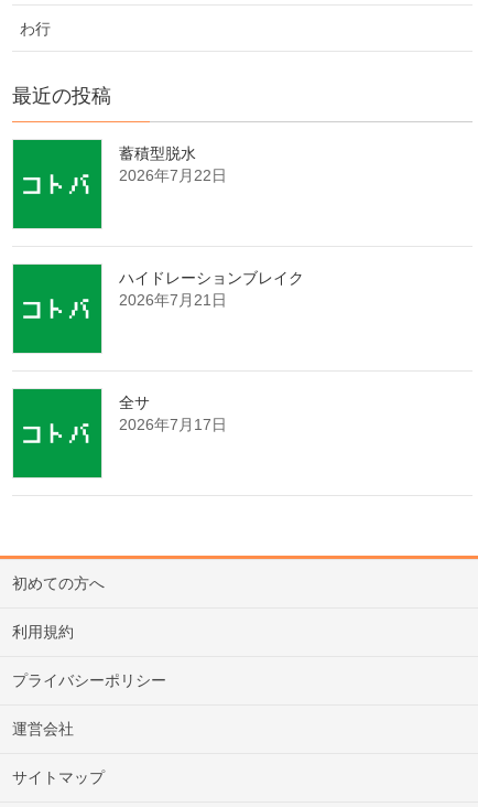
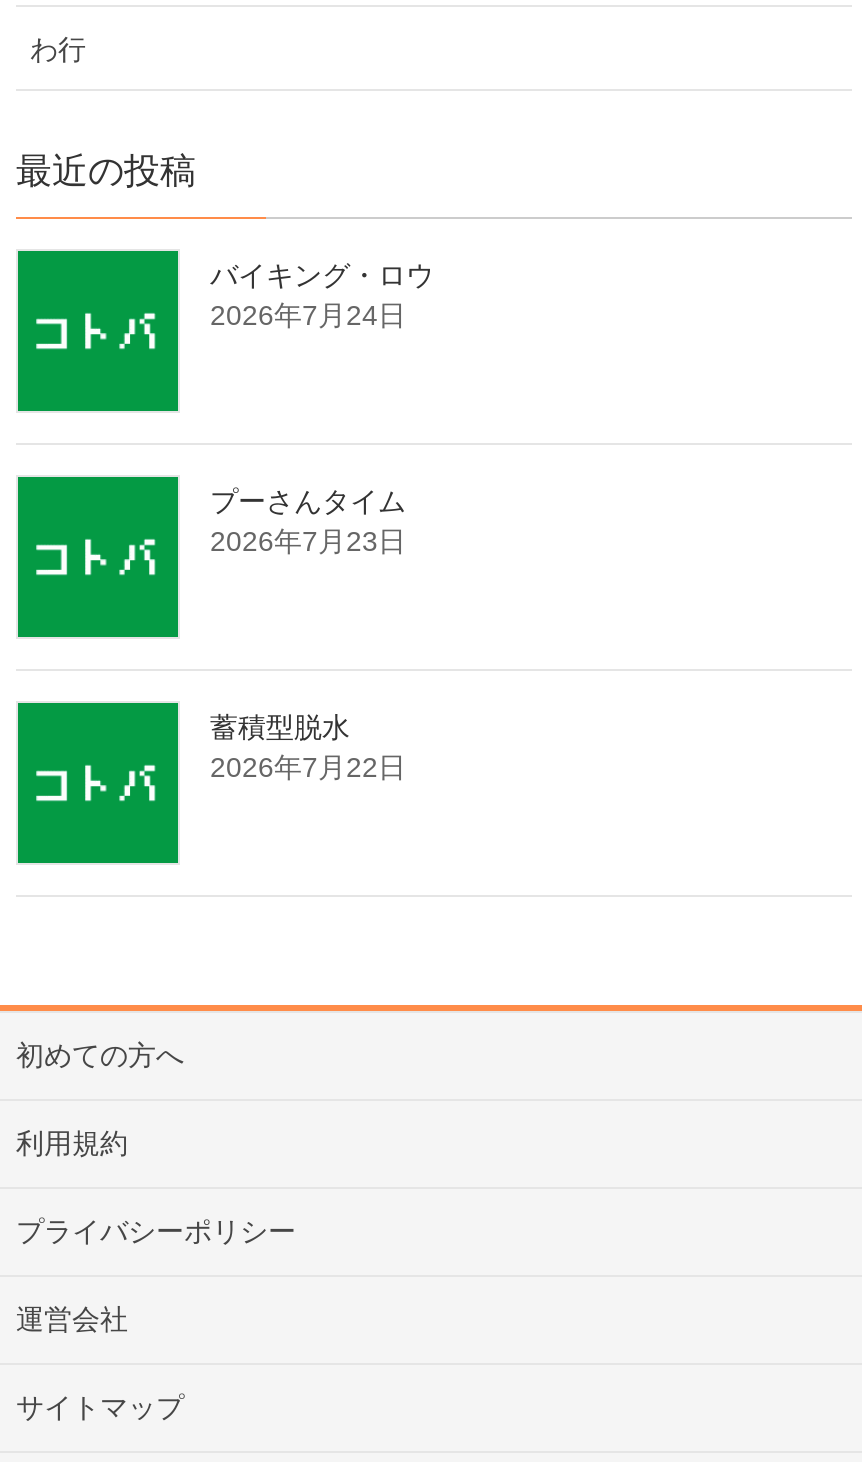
+ バイキング・ロウ
+ 2026年7月24日

+ プーさんタイム
+ 2026年7月23日

moved down: 蓄積型脱水 | 2026年7月22日

- ハイドレーションブレイク
- 2026年7月21日

- 全サ
- 2026年7月17日
